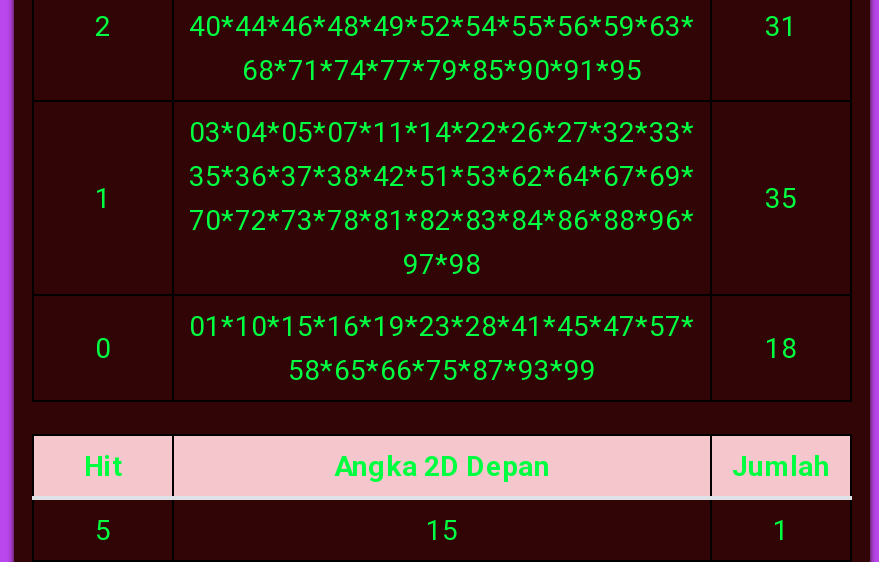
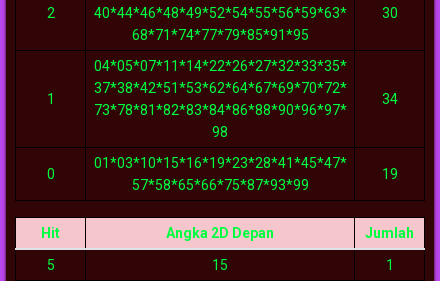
- 31
+ 30

- 68*71*74*77*79*85*90*91*95
+ 68*71*74*77*79*85*91*95

- 03*04*05*07*11*14*22*26*27*32*33*
+ 04*05*07*11*14*22*26*27*32*33*35*

- 35*36*37*38*42*51*53*62*64*67*69*
+ 37*38*42*51*53*62*64*67*69*70*72*

- 35
+ 34

- 70*72*73*78*81*82*83*84*86*88*96*
+ 73*78*81*82*83*84*86*88*90*96*97*

- 97*98
+ 98

- 01*10*15*16*19*23*28*41*45*47*57*
+ 01*03*10*15*16*19*23*28*41*45*47*

- 18
+ 19

- 58*65*66*75*87*93*99
+ 57*58*65*66*75*87*93*99
